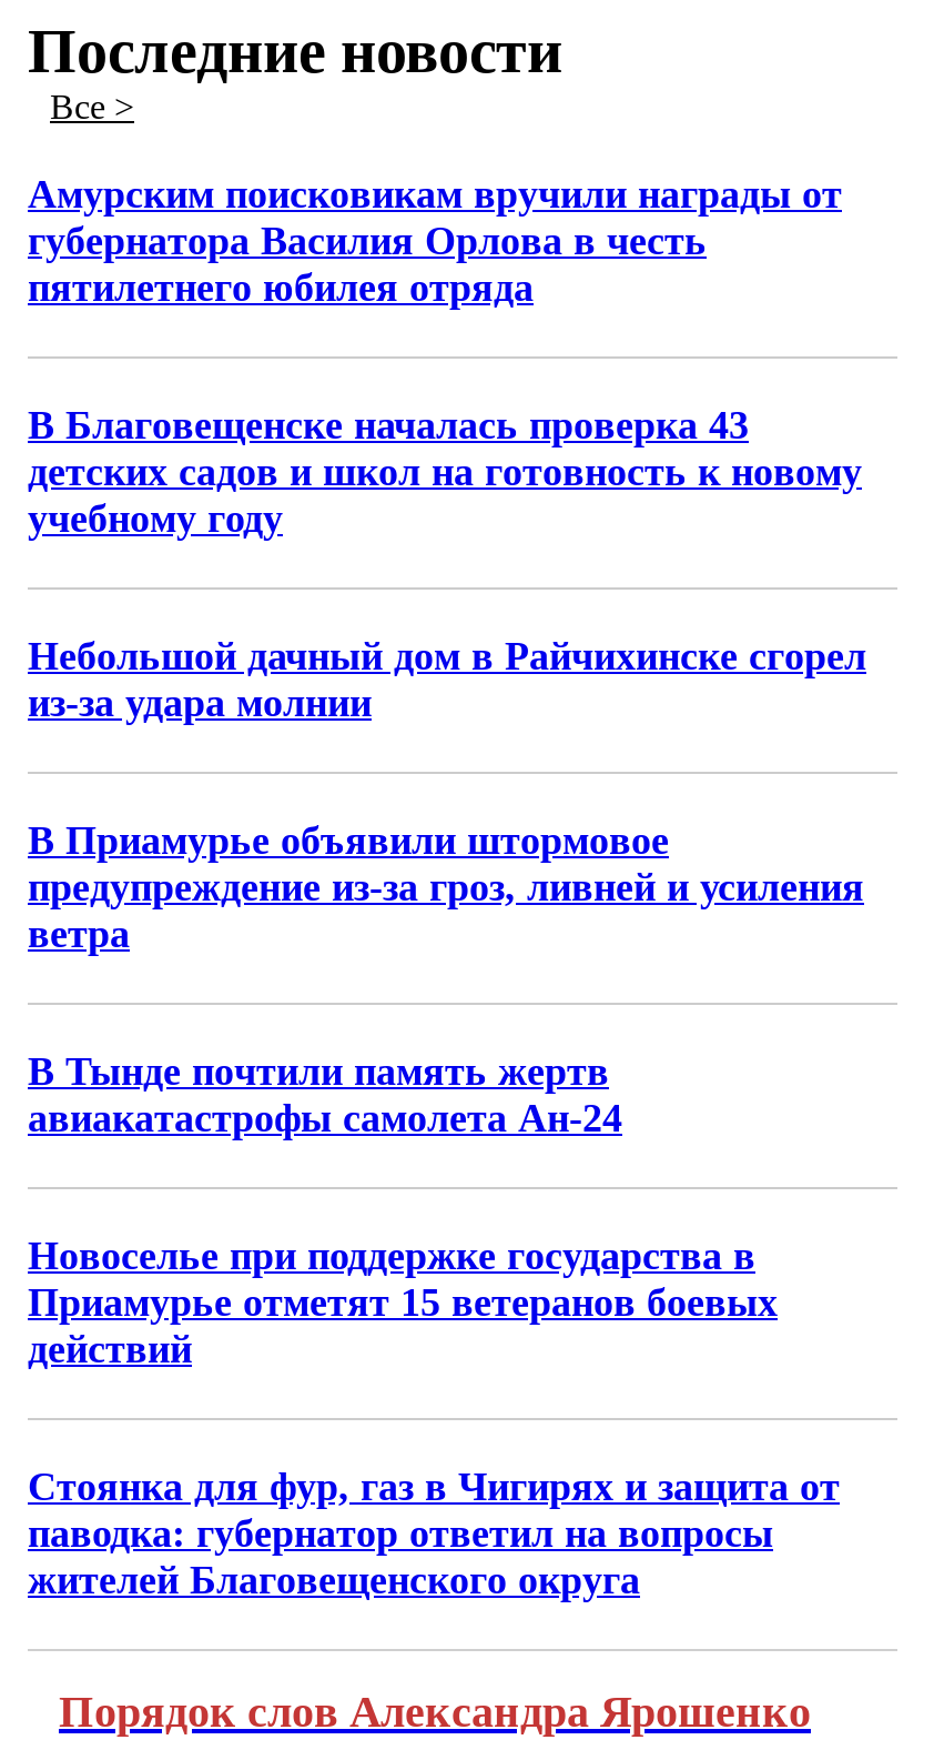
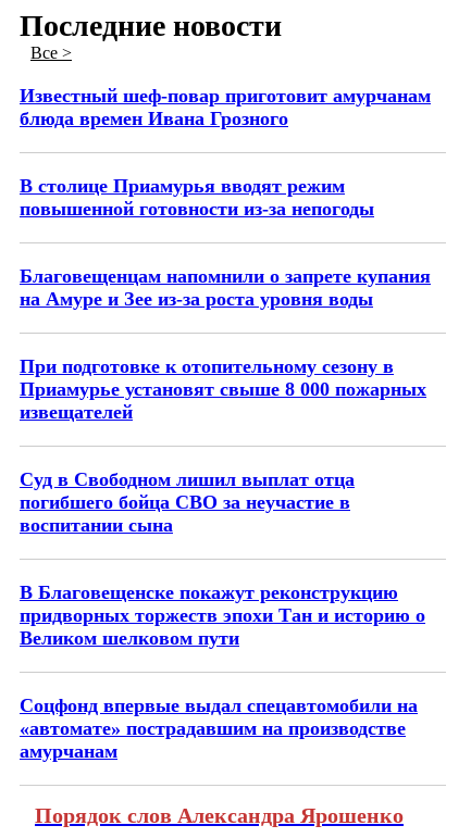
- Амурским поисковикам вручили награды от
- губернатора Василия Орлова в честь
- пятилетнего юбилея отряда
+ Известный шеф-повар приготовит амурчанам
+ блюда времен Ивана Грозного

- В Благовещенске началась проверка 43
- детских садов и школ на готовность к новому
- учебному году
+ В столице Приамурья вводят режим
+ повышенной готовности из-за непогоды

- Небольшой дачный дом в Райчихинске сгорел
- из-за удара молнии
+ Благовещенцам напомнили о запрете купания
+ на Амуре и Зее из-за роста уровня воды

- В Приамурье объявили штормовое
- предупреждение из-за гроз, ливней и усиления
- ветра
+ При подготовке к отопительному сезону в
+ Приамурье установят свыше 8 000 пожарных
+ извещателей

- В Тынде почтили память жертв
- авиакатастрофы самолета Ан-24
+ Суд в Свободном лишил выплат отца
+ погибшего бойца СВО за неучастие в
+ воспитании сына

- Новоселье при поддержке государства в
- Приамурье отметят 15 ветеранов боевых
- действий
+ В Благовещенске покажут реконструкцию
+ придворных торжеств эпохи Тан и историю о
+ Великом шелковом пути

- Стоянка для фур, газ в Чигирях и защита от
- паводка: губернатор ответил на вопросы
- жителей Благовещенского округа
+ Соцфонд впервые выдал спецавтомобили на
+ «автомате» пострадавшим на производстве
+ амурчанам
